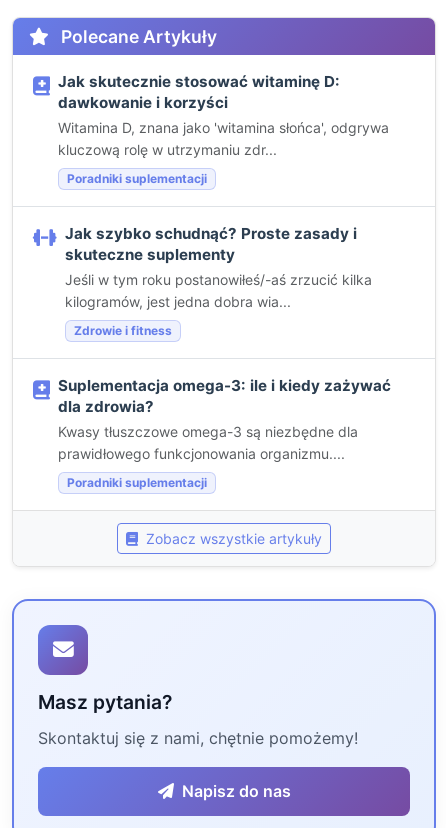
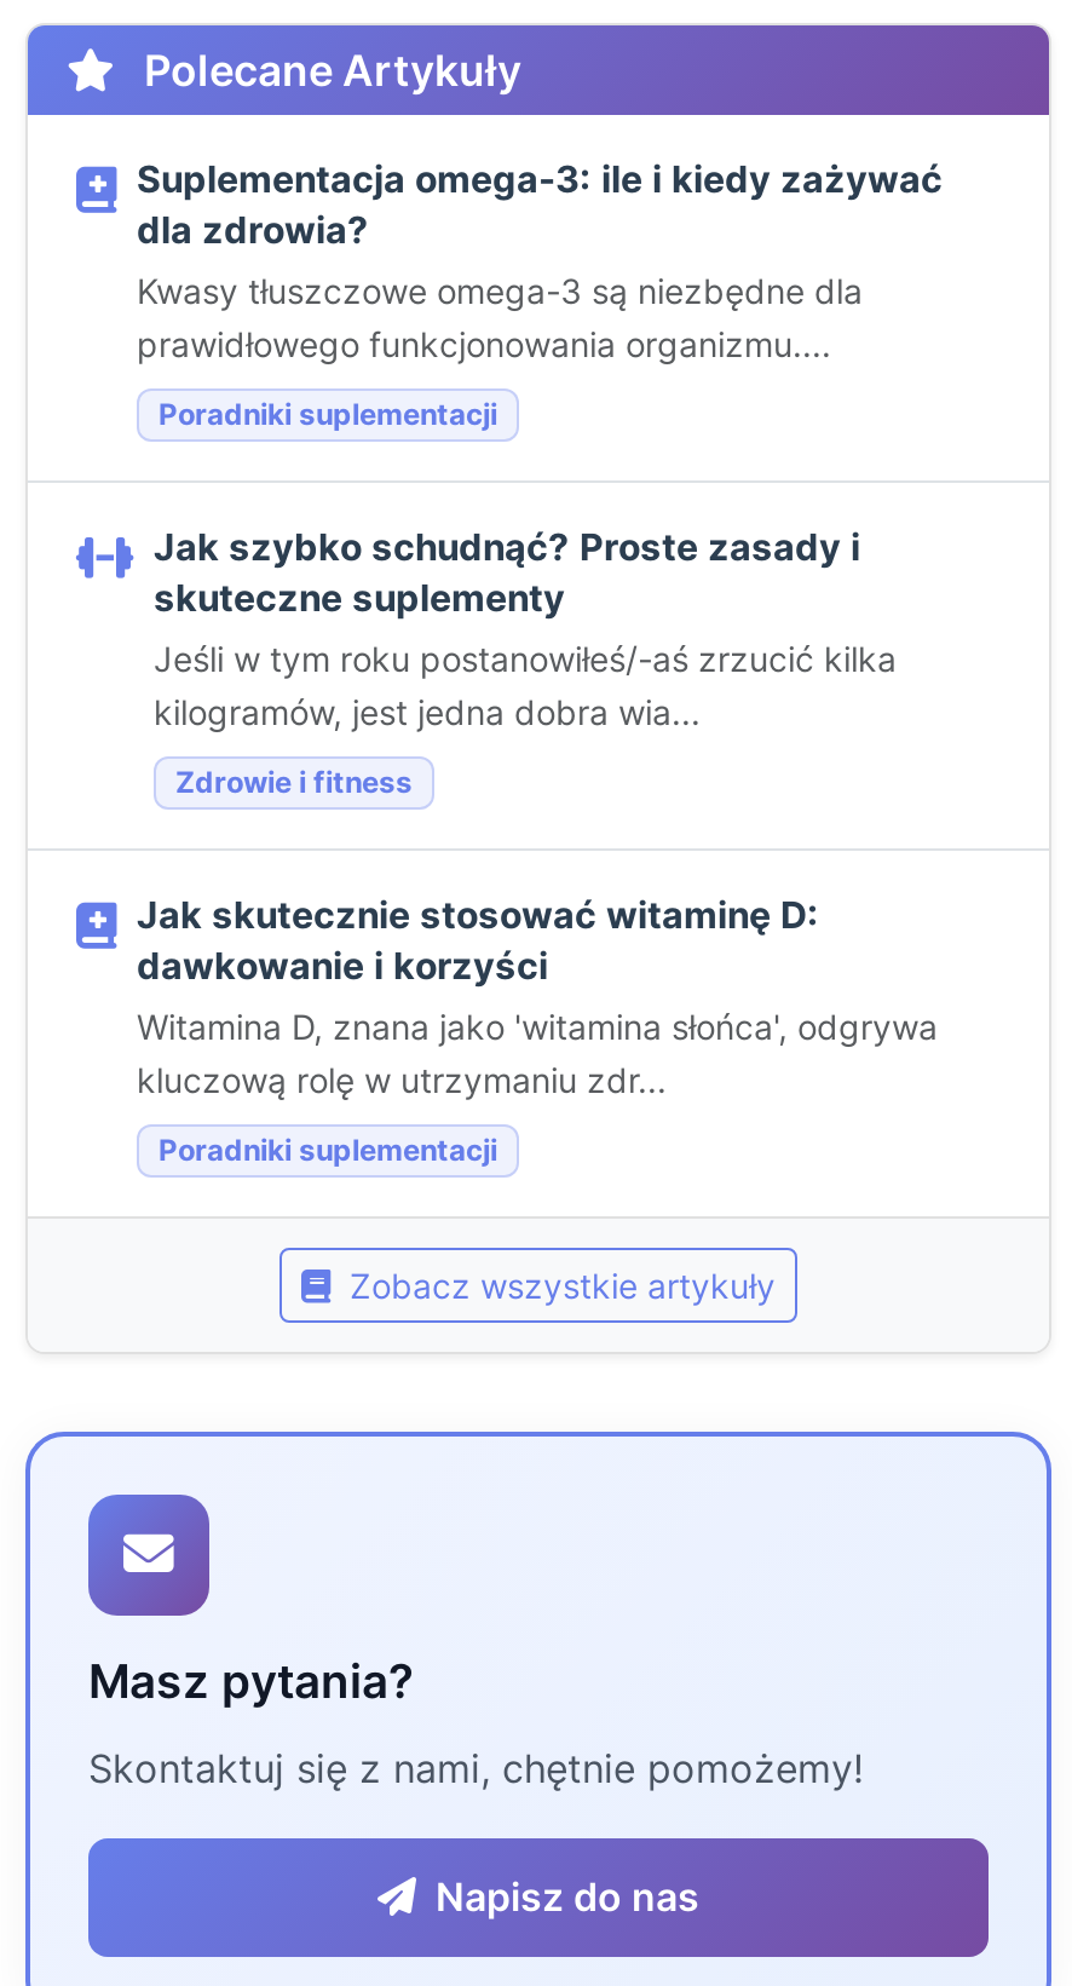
moved down: Jak skutecznie stosować witaminę D: | dawkowanie i korzyści | Witamina D, znana jako 'witamina słońca', odgrywa | kluczową rolę w utrzymaniu zdr...

moved up: Suplementacja omega-3: ile i kiedy zażywać | dla zdrowia? | Kwasy tłuszczowe omega-3 są niezbędne dla | prawidłowego funkcjonowania organizmu....
